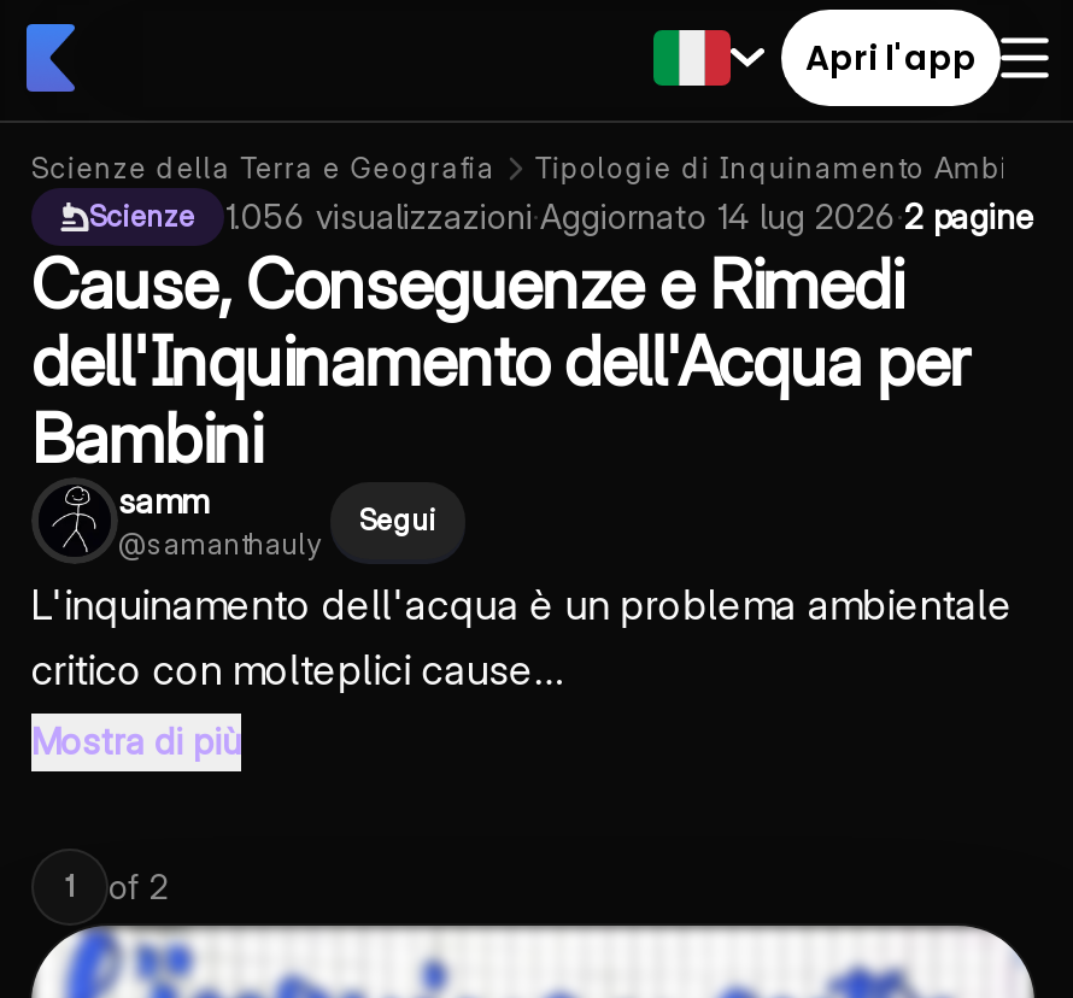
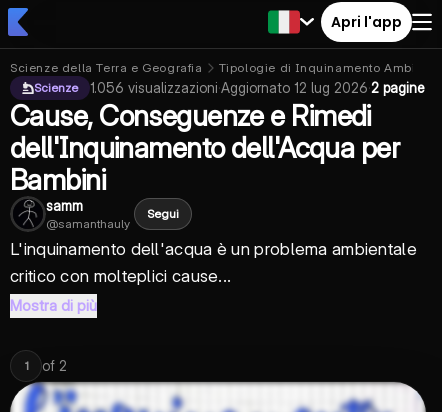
- 1.056 visualizzazioni · Aggiornato 14 lug 2026 · 2 pagine
+ 1.056 visualizzazioni · Aggiornato 12 lug 2026 · 2 pagine
